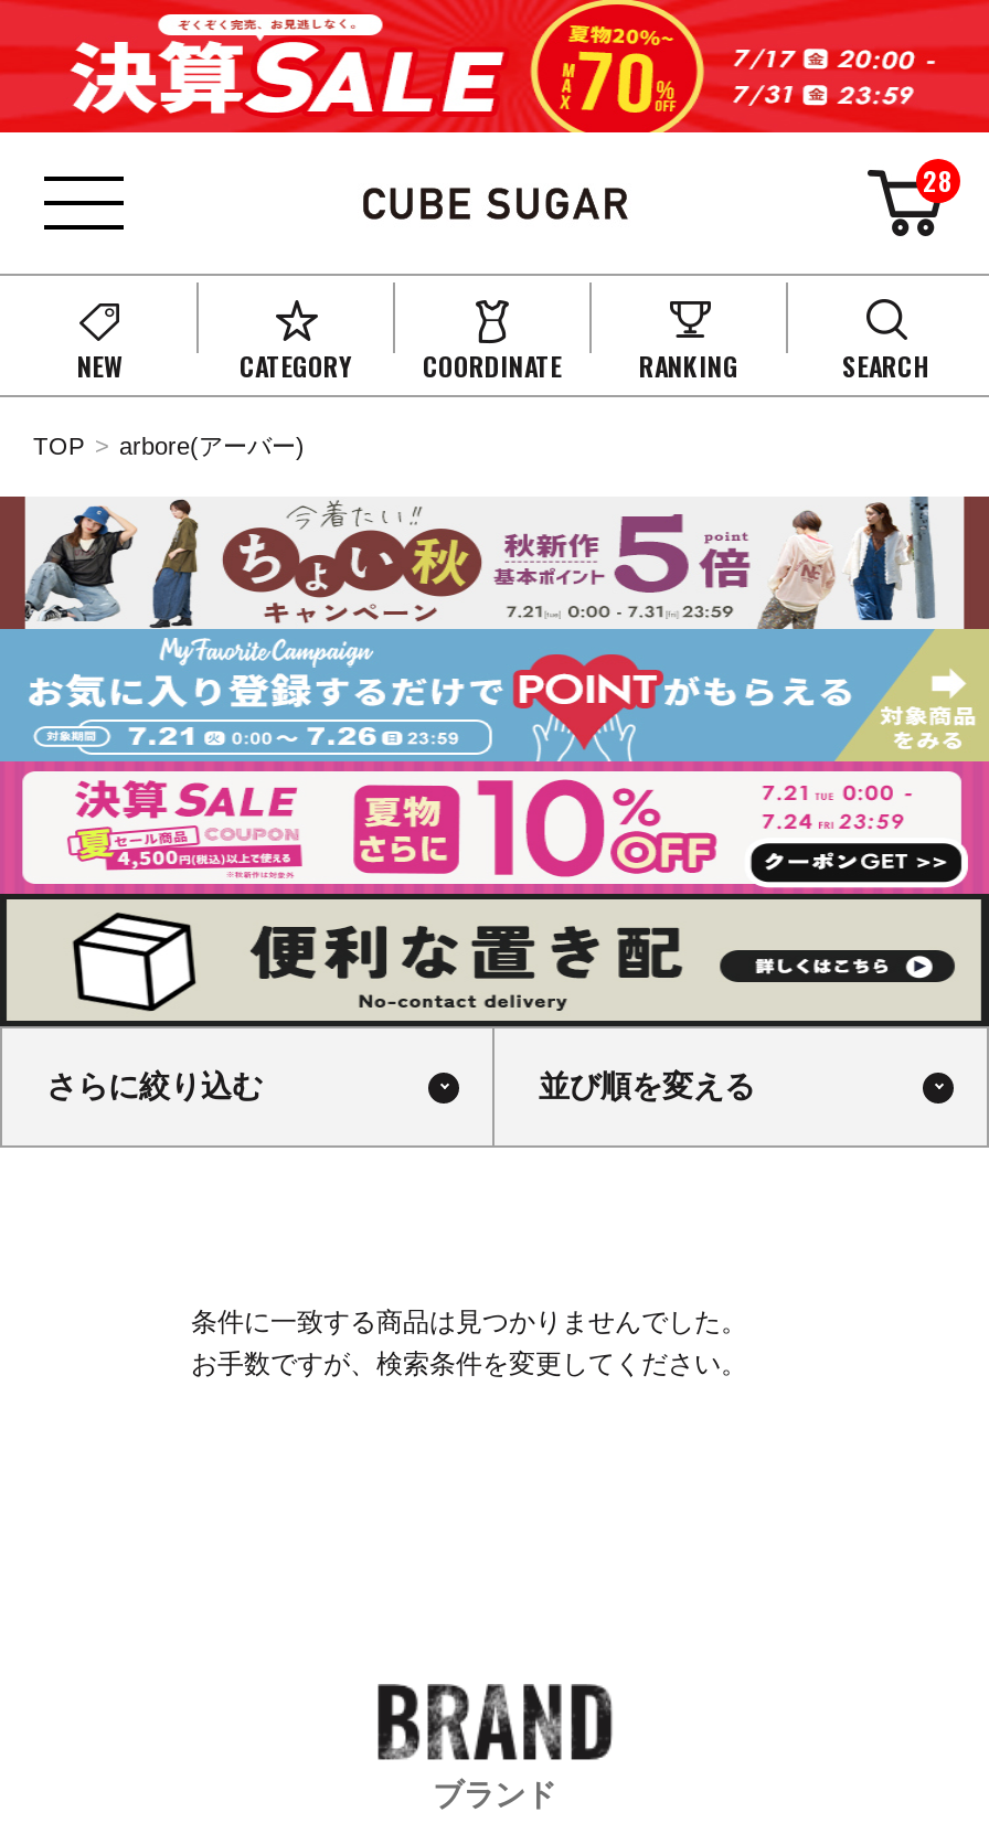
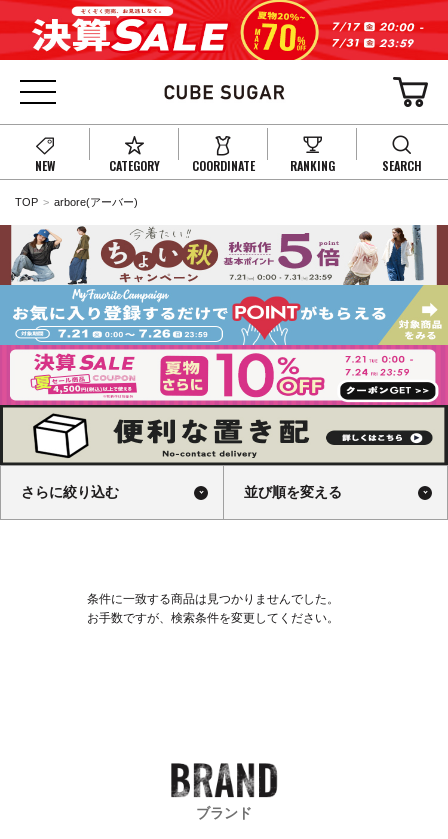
- 28
